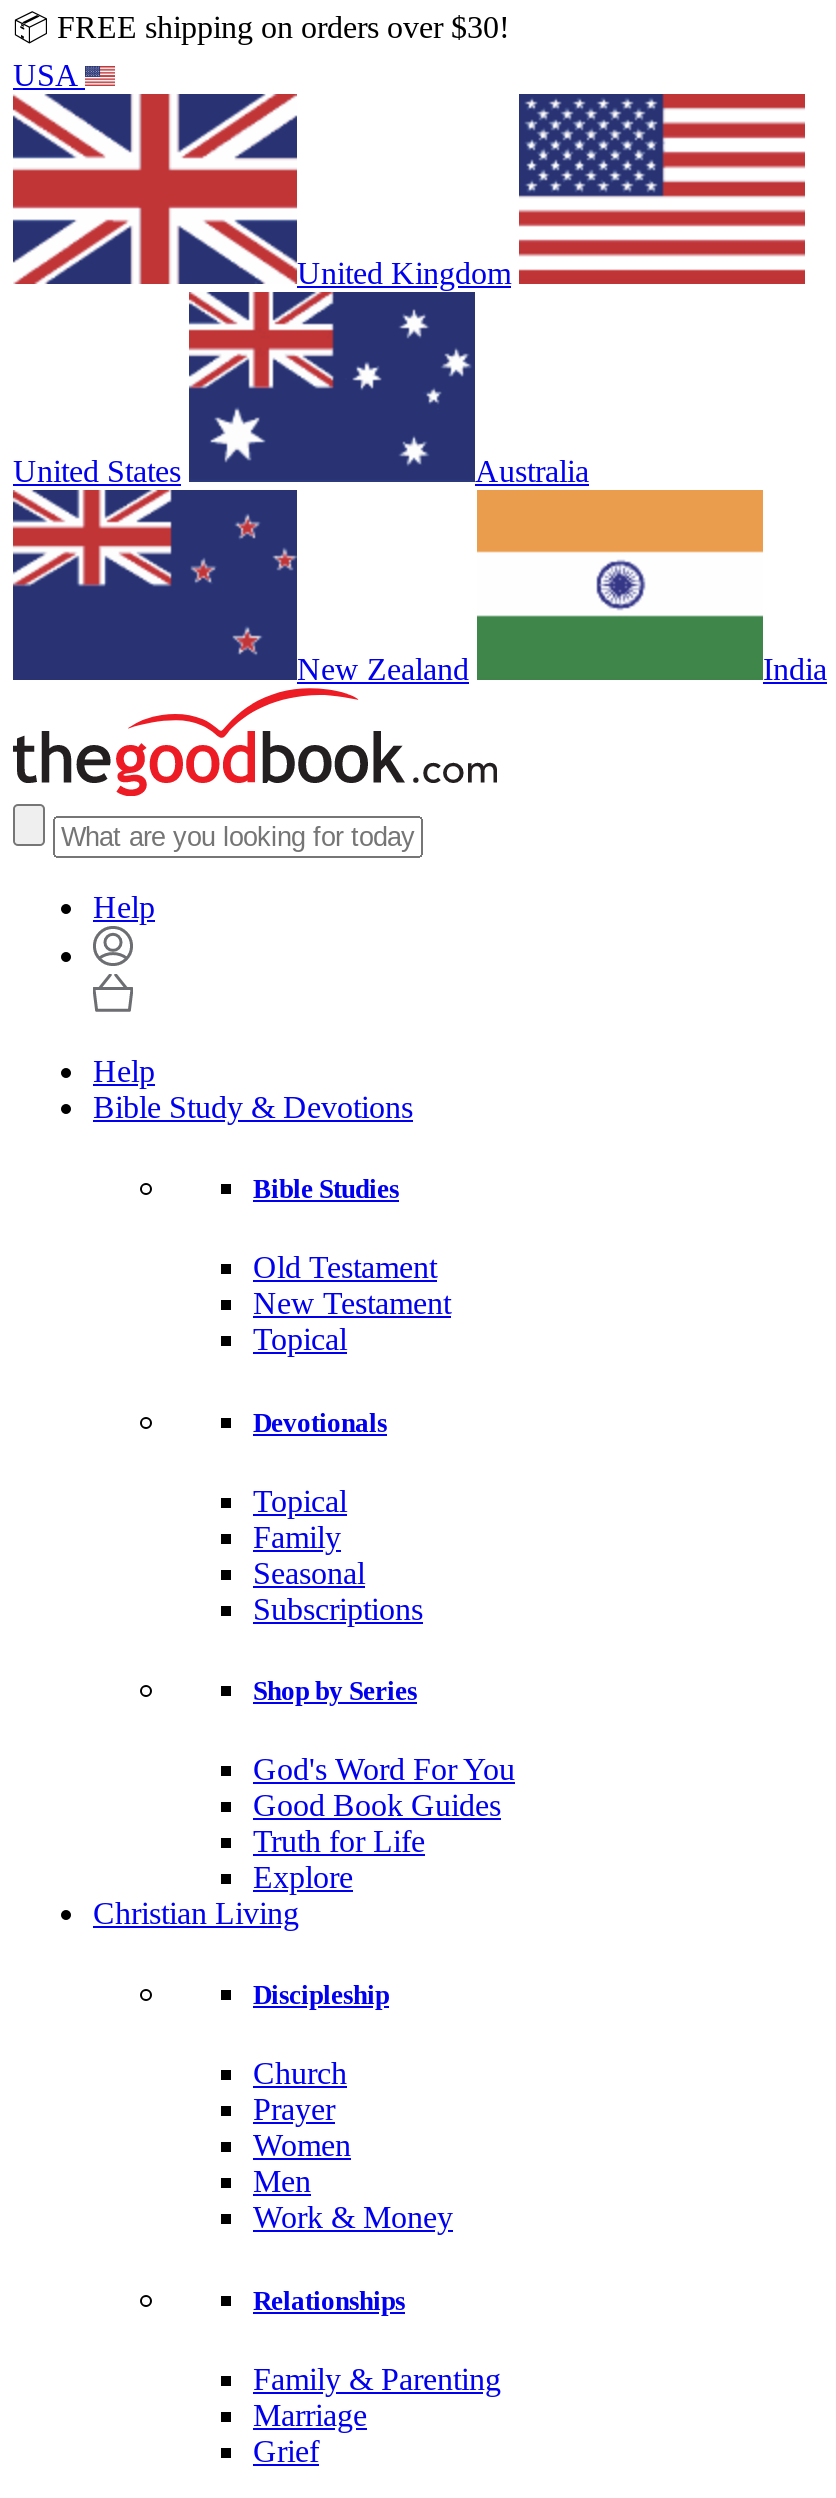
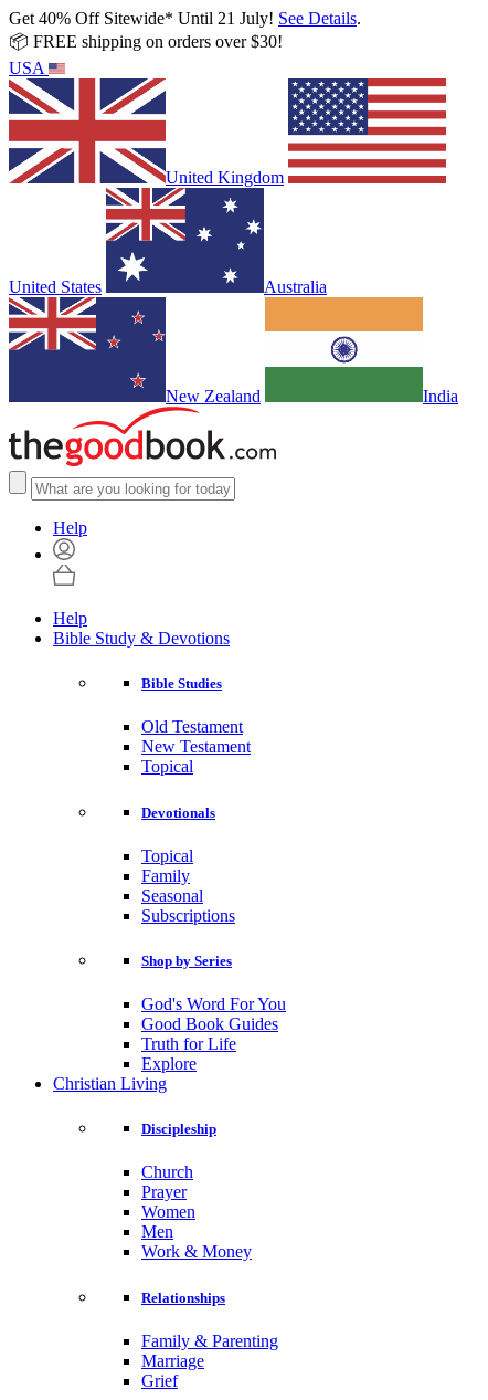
+ Get 40% Off Sitewide* Until 21 July! See Details.
